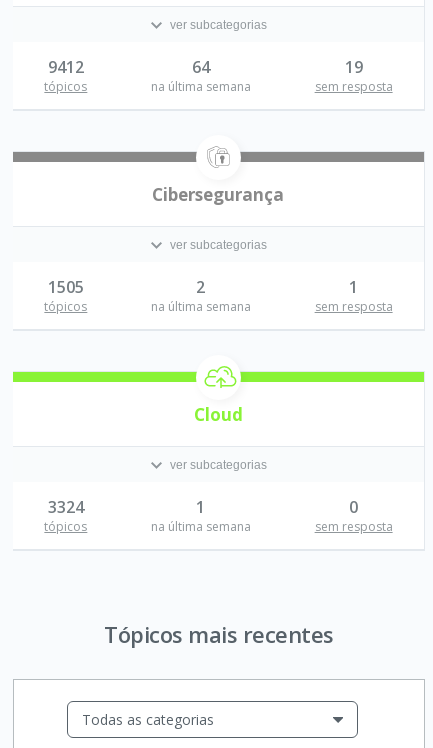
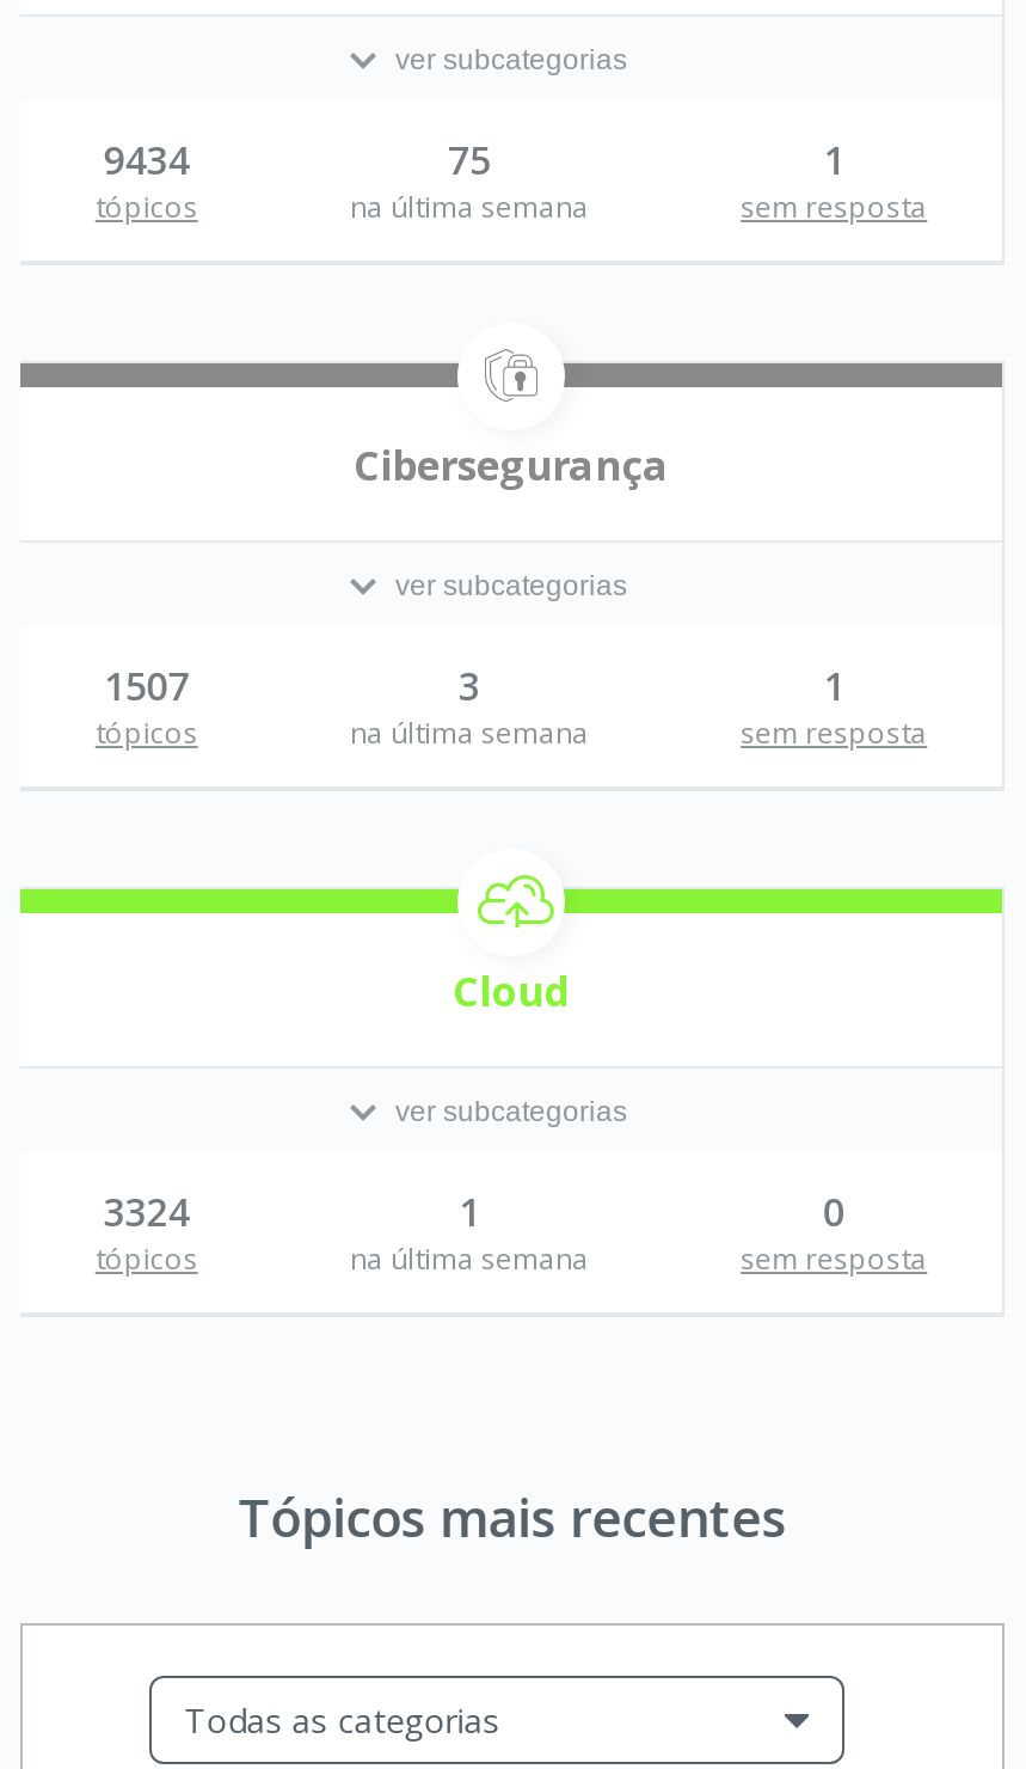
- 9412
+ 9434

- 64
+ 75

- 19
+ 1

- 1505
+ 1507

- 2
+ 3
